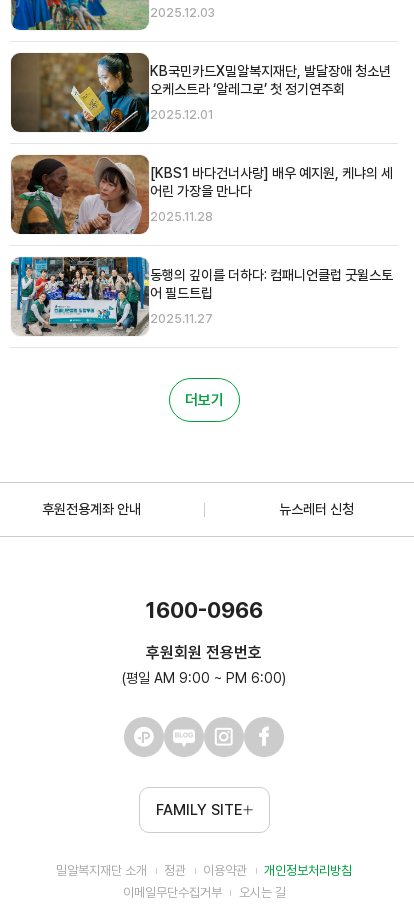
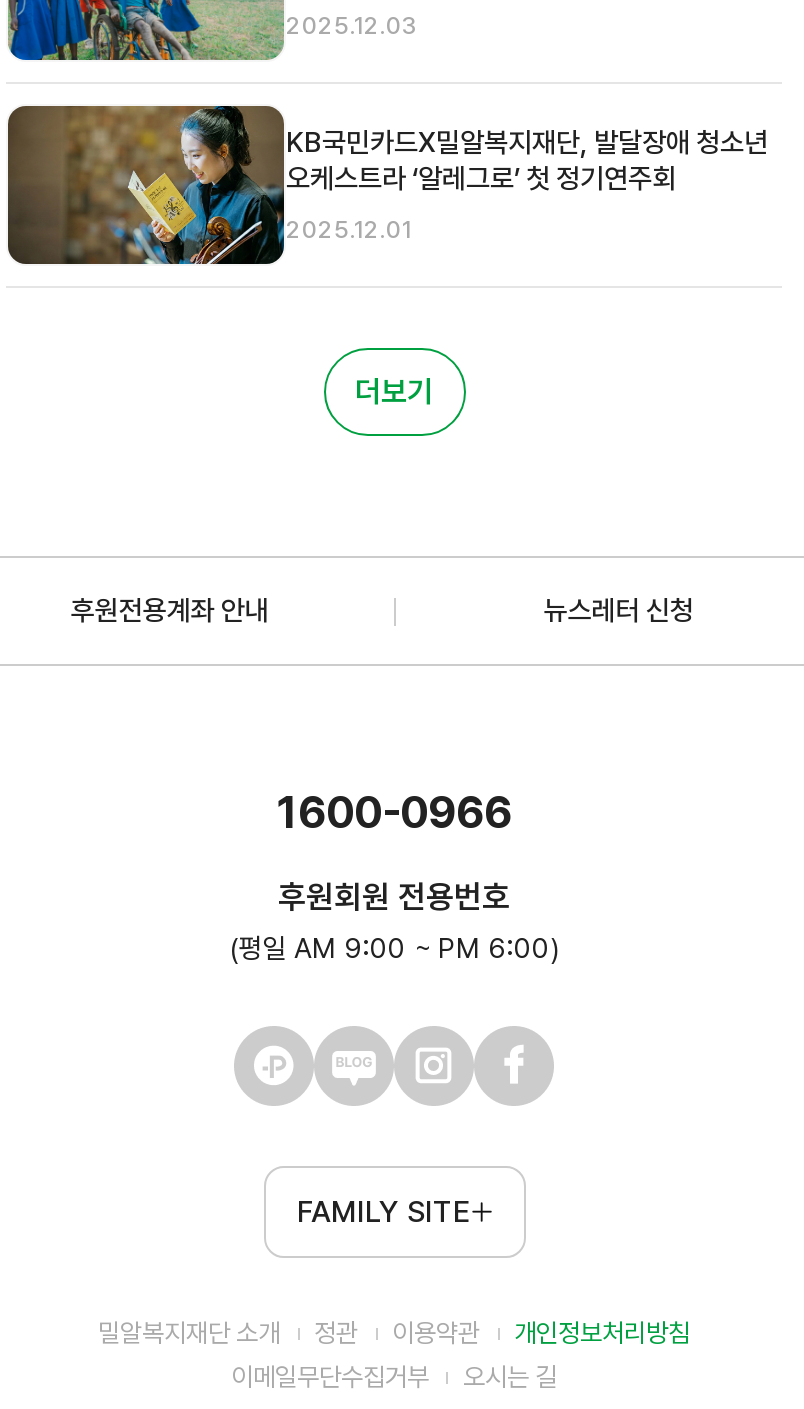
- [image]
- [KBS1 바다건너사랑] 배우 예지원, 케냐의 세
- 어린 가장을 만나다
- 2025.11.28

- [image]
- 동행의 깊이를 더하다: 컴패니언클럽 굿윌스토
- 어 필드트립
- 2025.11.27
